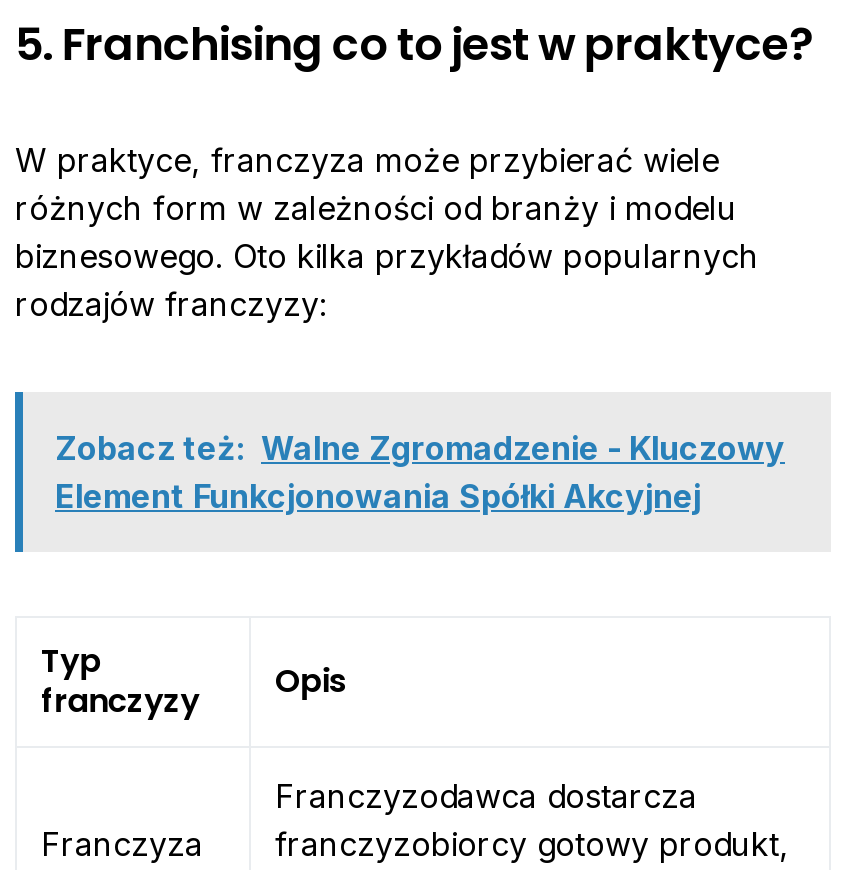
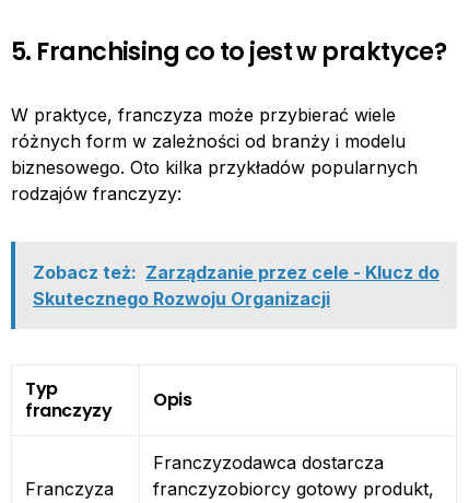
- Zobacz też: Walne Zgromadzenie - Kluczowy
- Element Funkcjonowania Spółki Akcyjnej
+ Zobacz też: Zarządzanie przez cele - Klucz do
+ Skutecznego Rozwoju Organizacji
